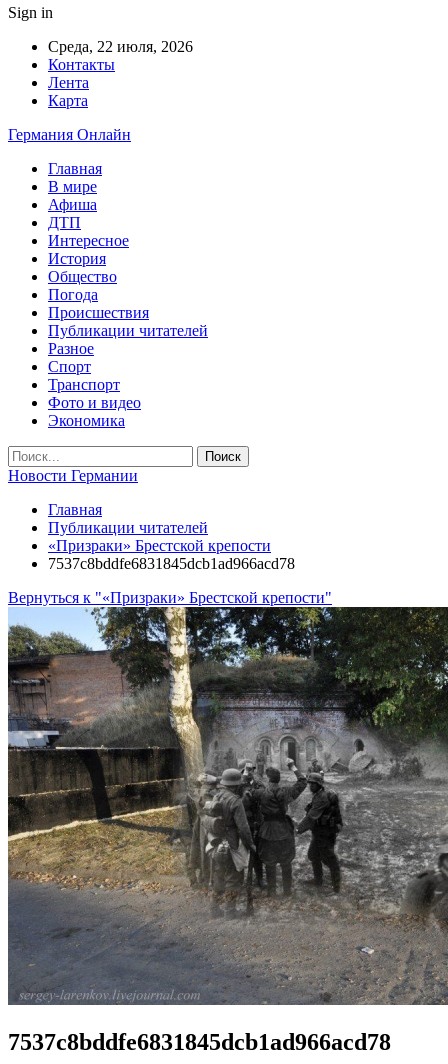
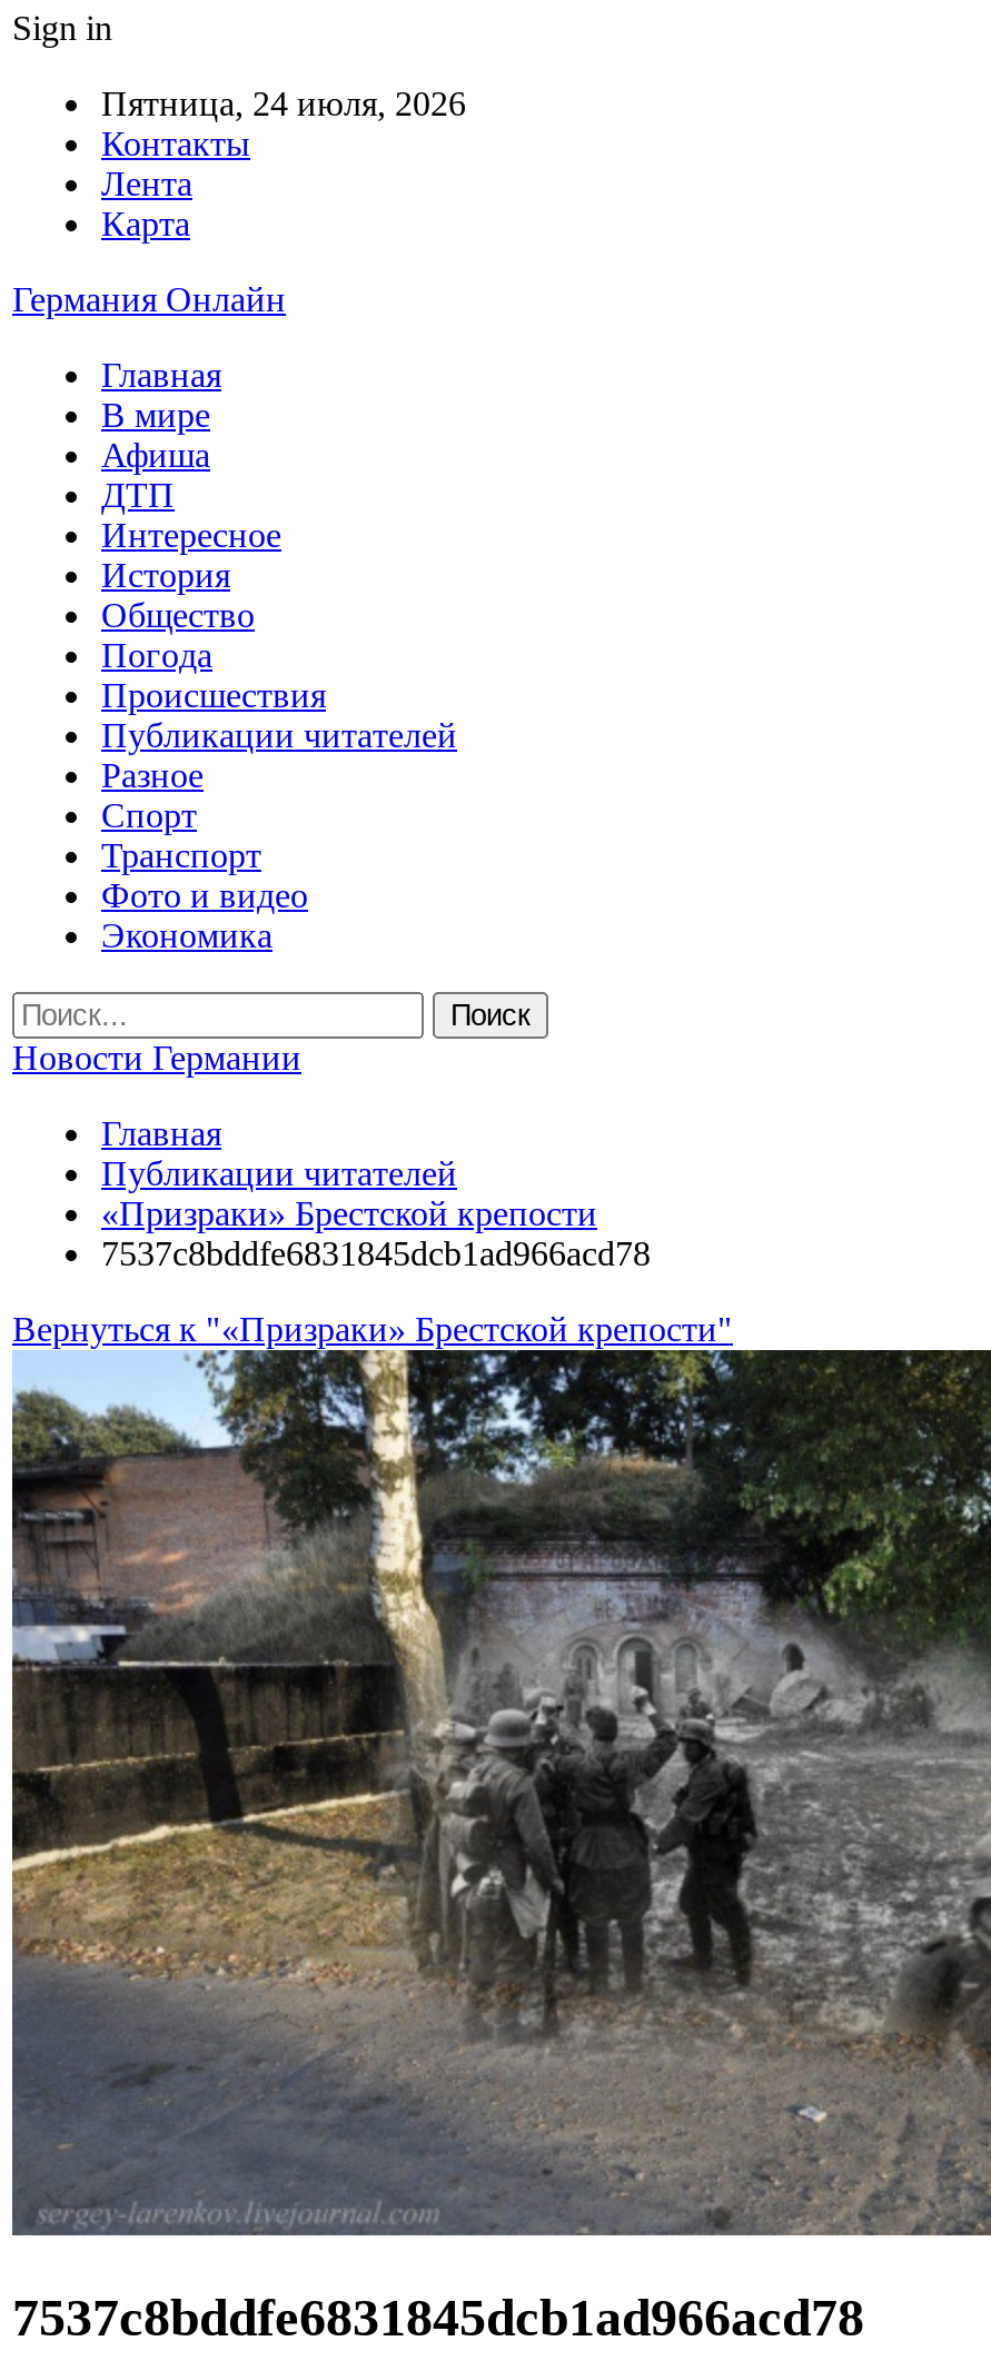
- Среда, 22 июля, 2026
+ Пятница, 24 июля, 2026
